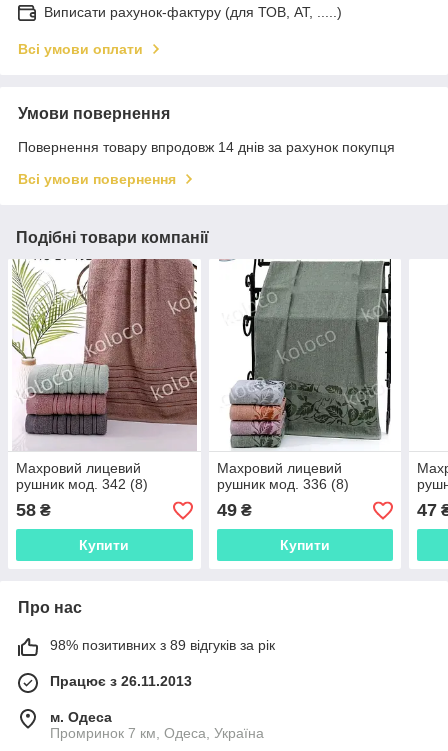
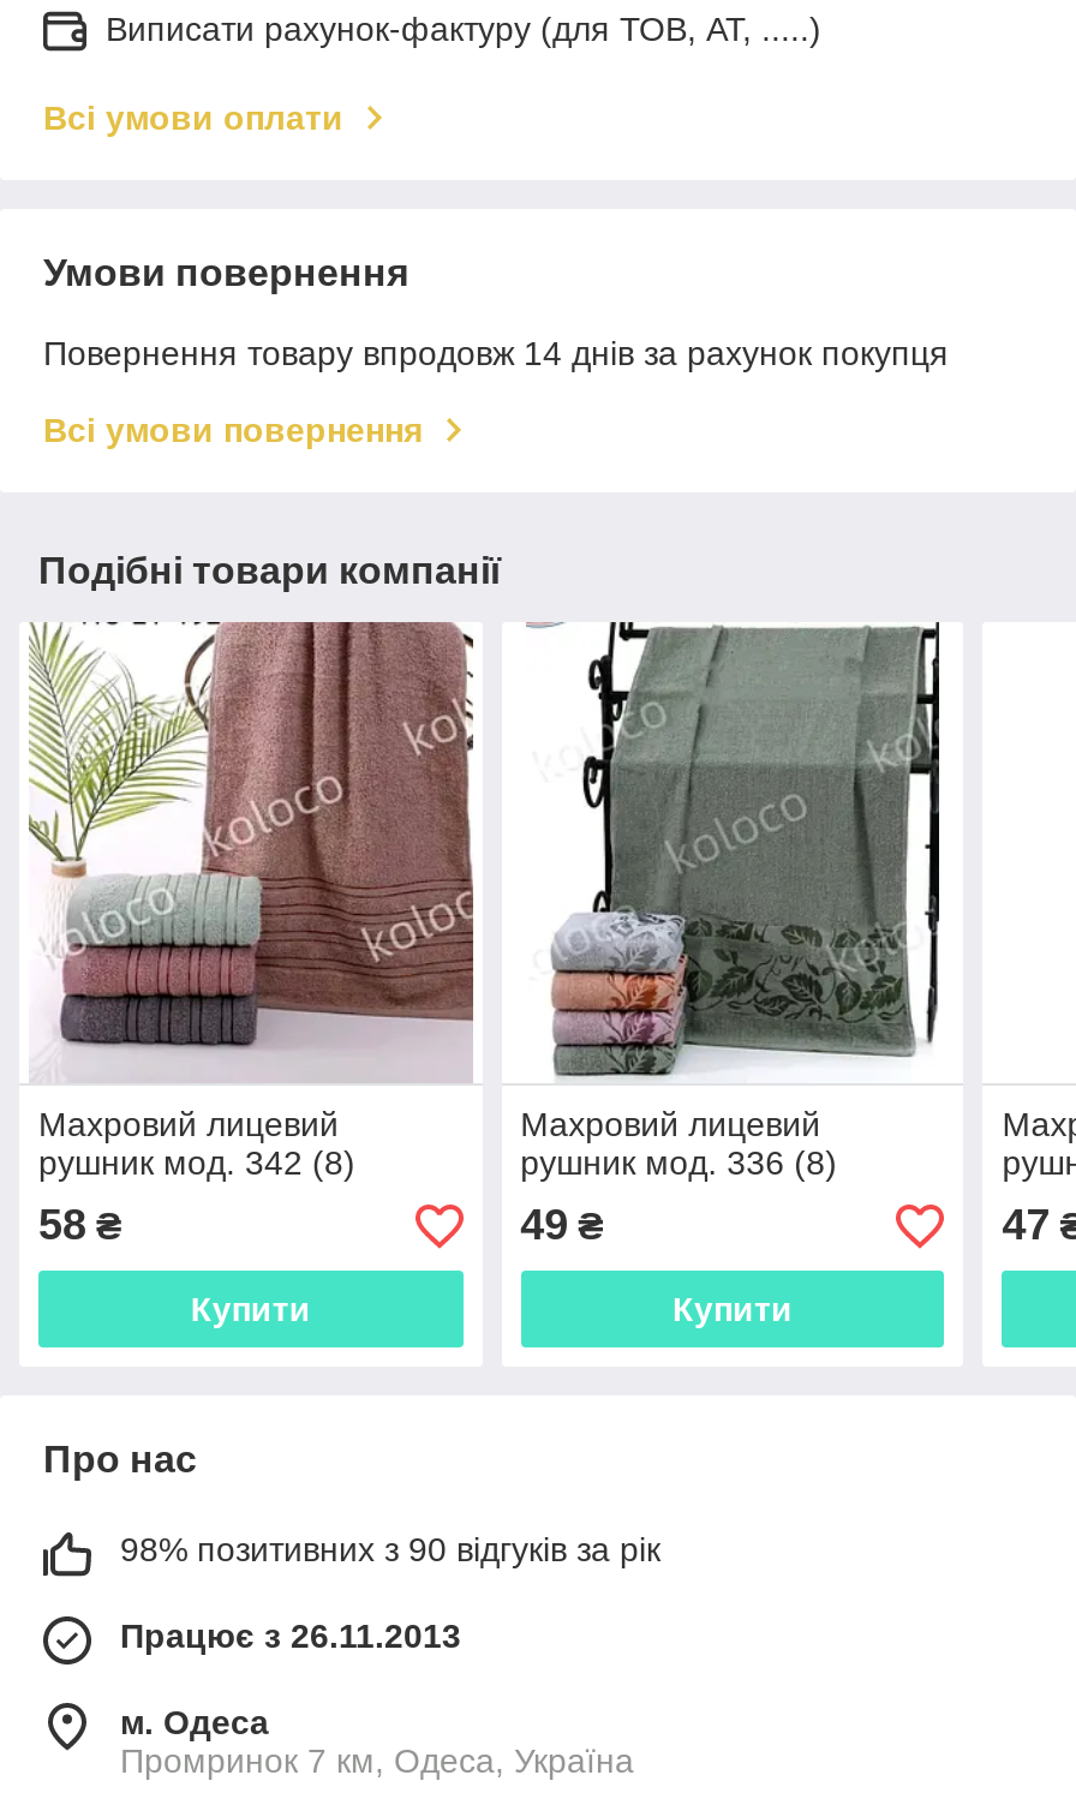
- 98% позитивних з 89 відгуків за рік
+ 98% позитивних з 90 відгуків за рік
